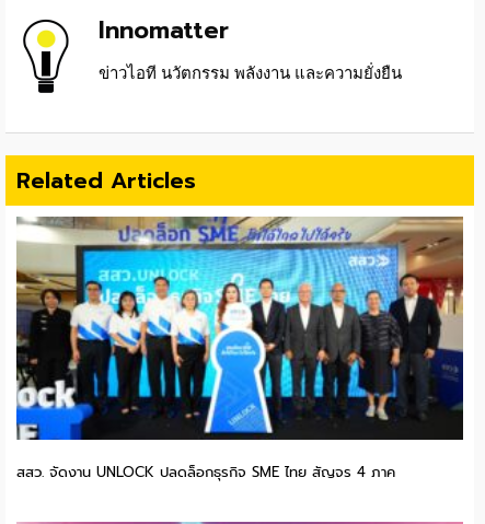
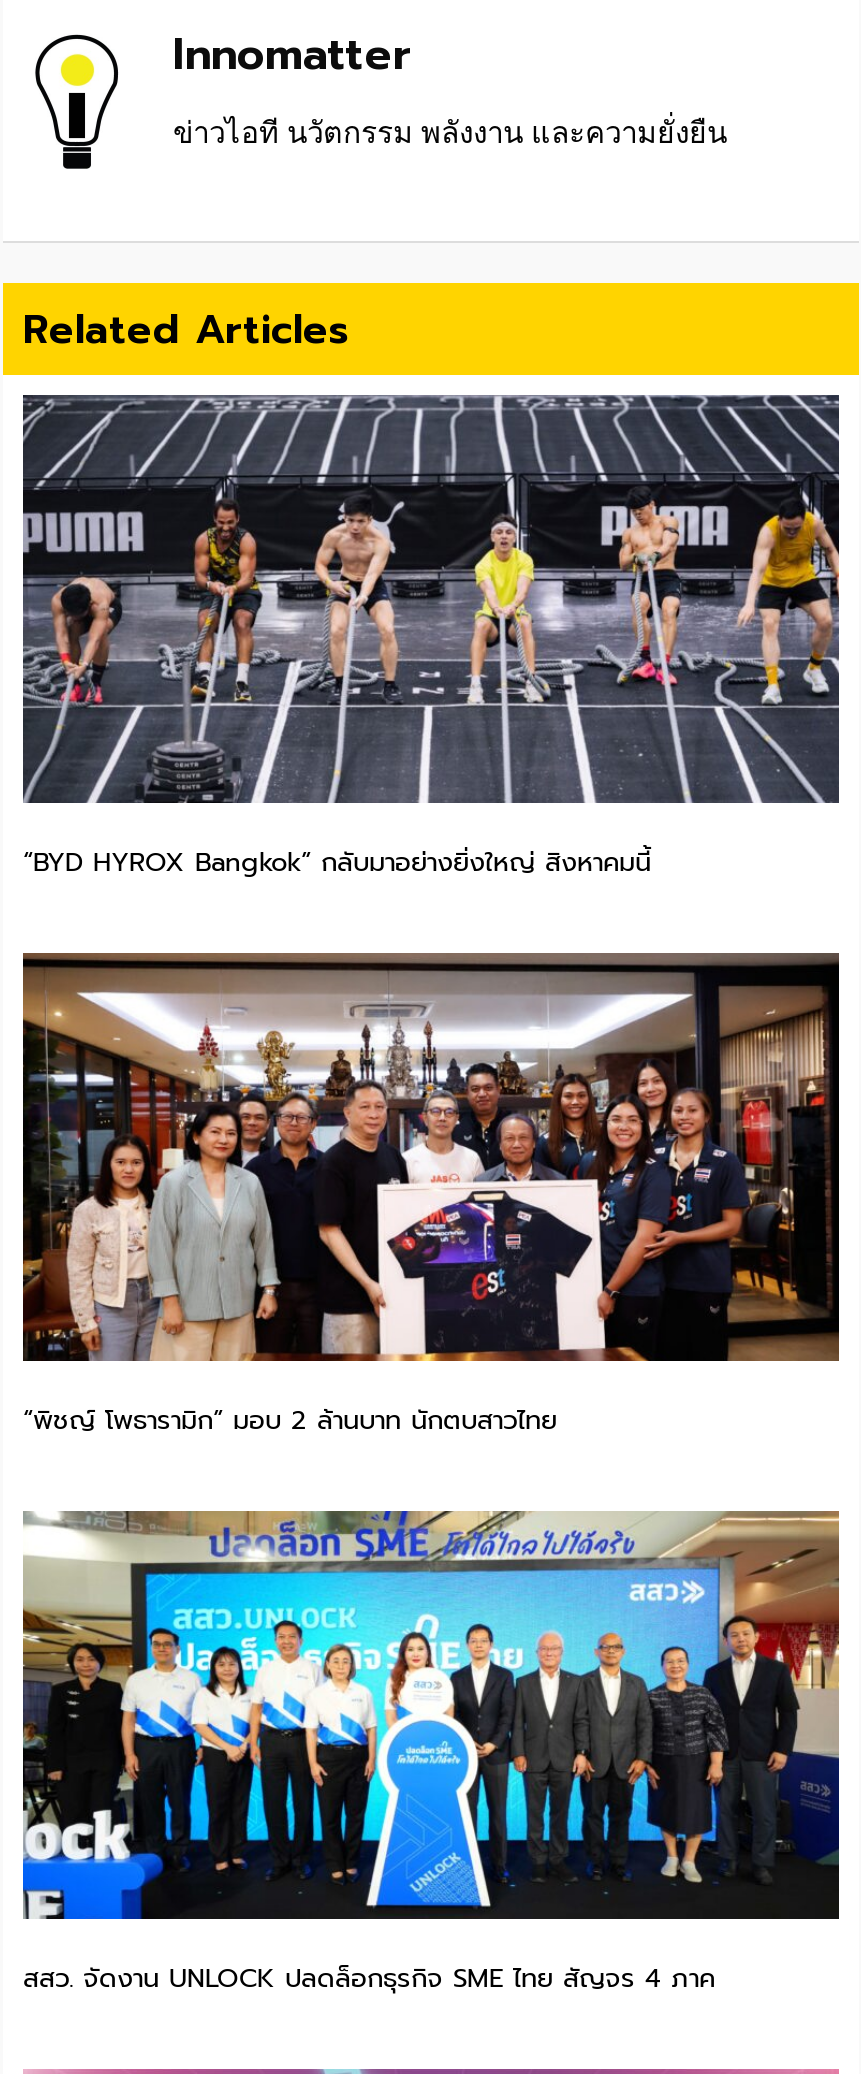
+ [image]
+ “BYD HYROX Bangkok” กลับมาอย่างยิ่งใหญ่ สิงหาคมนี้

+ [image]
+ “พิชญ์ โพธารามิก” มอบ 2 ล้านบาท นักตบสาวไทย
